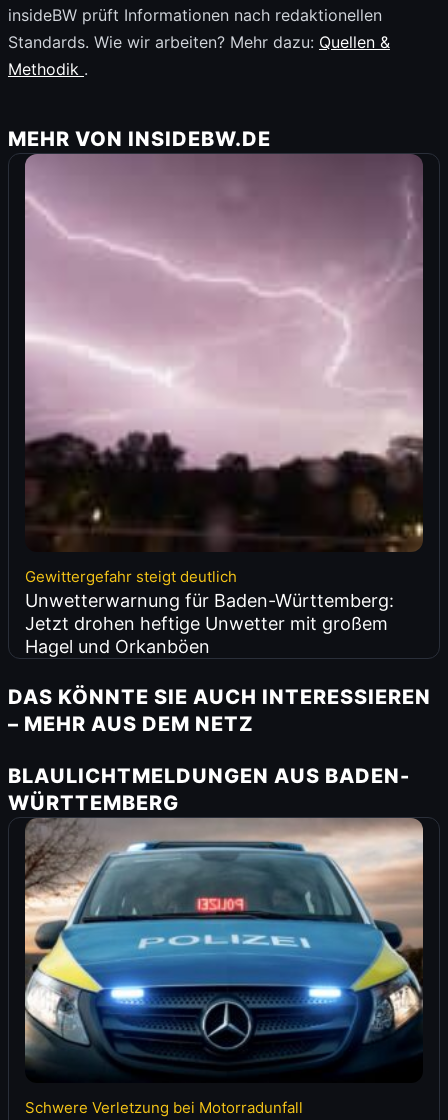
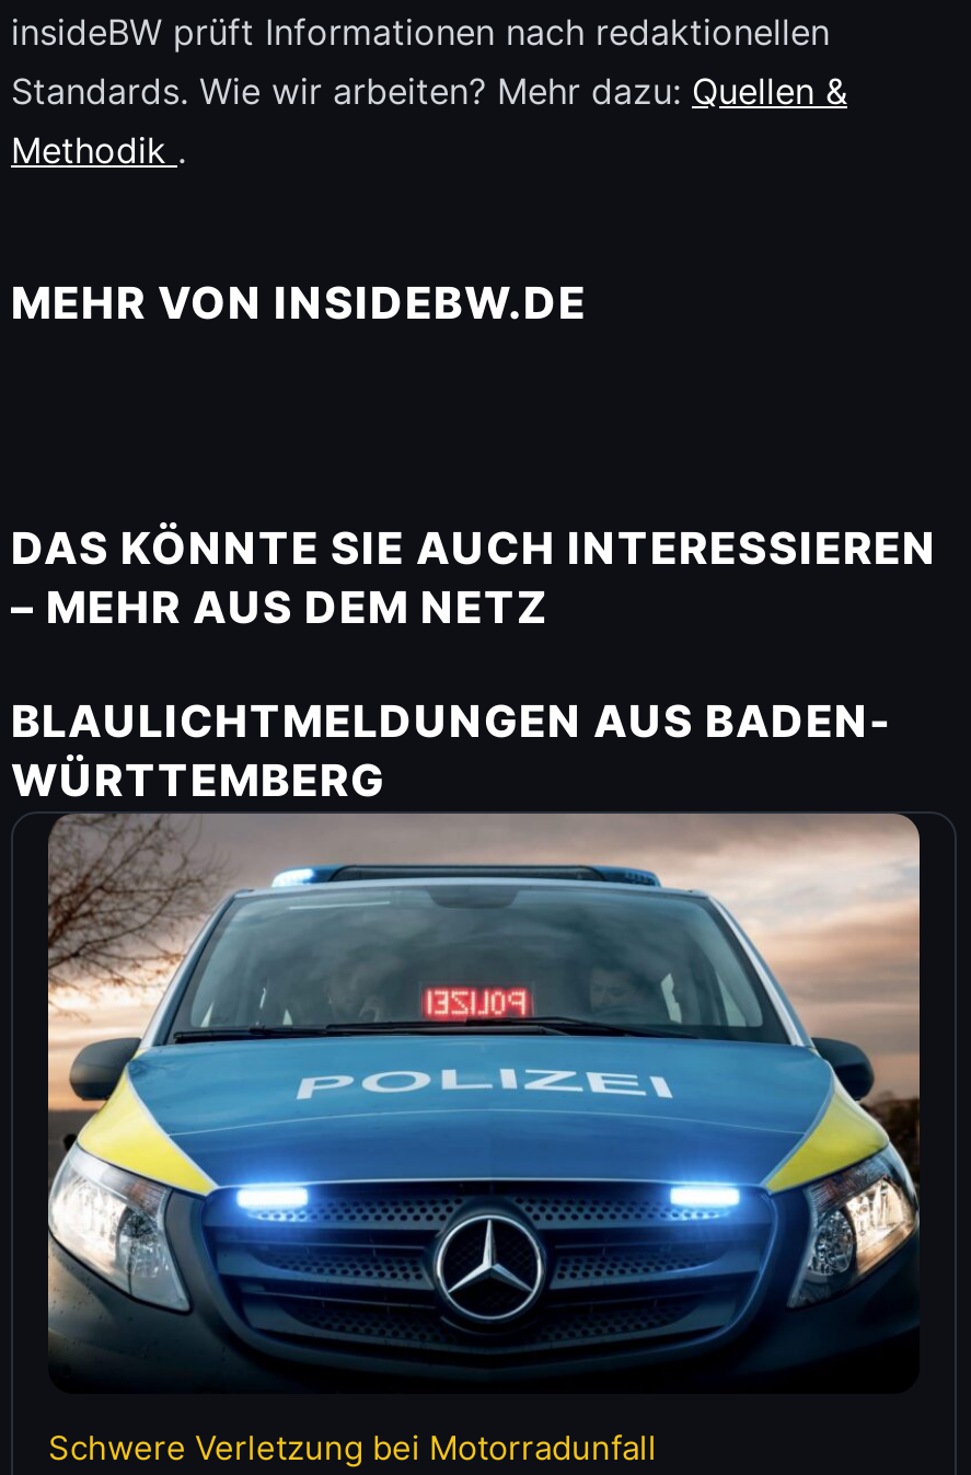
- [image]
- Gewittergefahr steigt deutlich
- Unwetterwarnung für Baden-Württemberg:
- Jetzt drohen heftige Unwetter mit großem
- Hagel und Orkanböen
